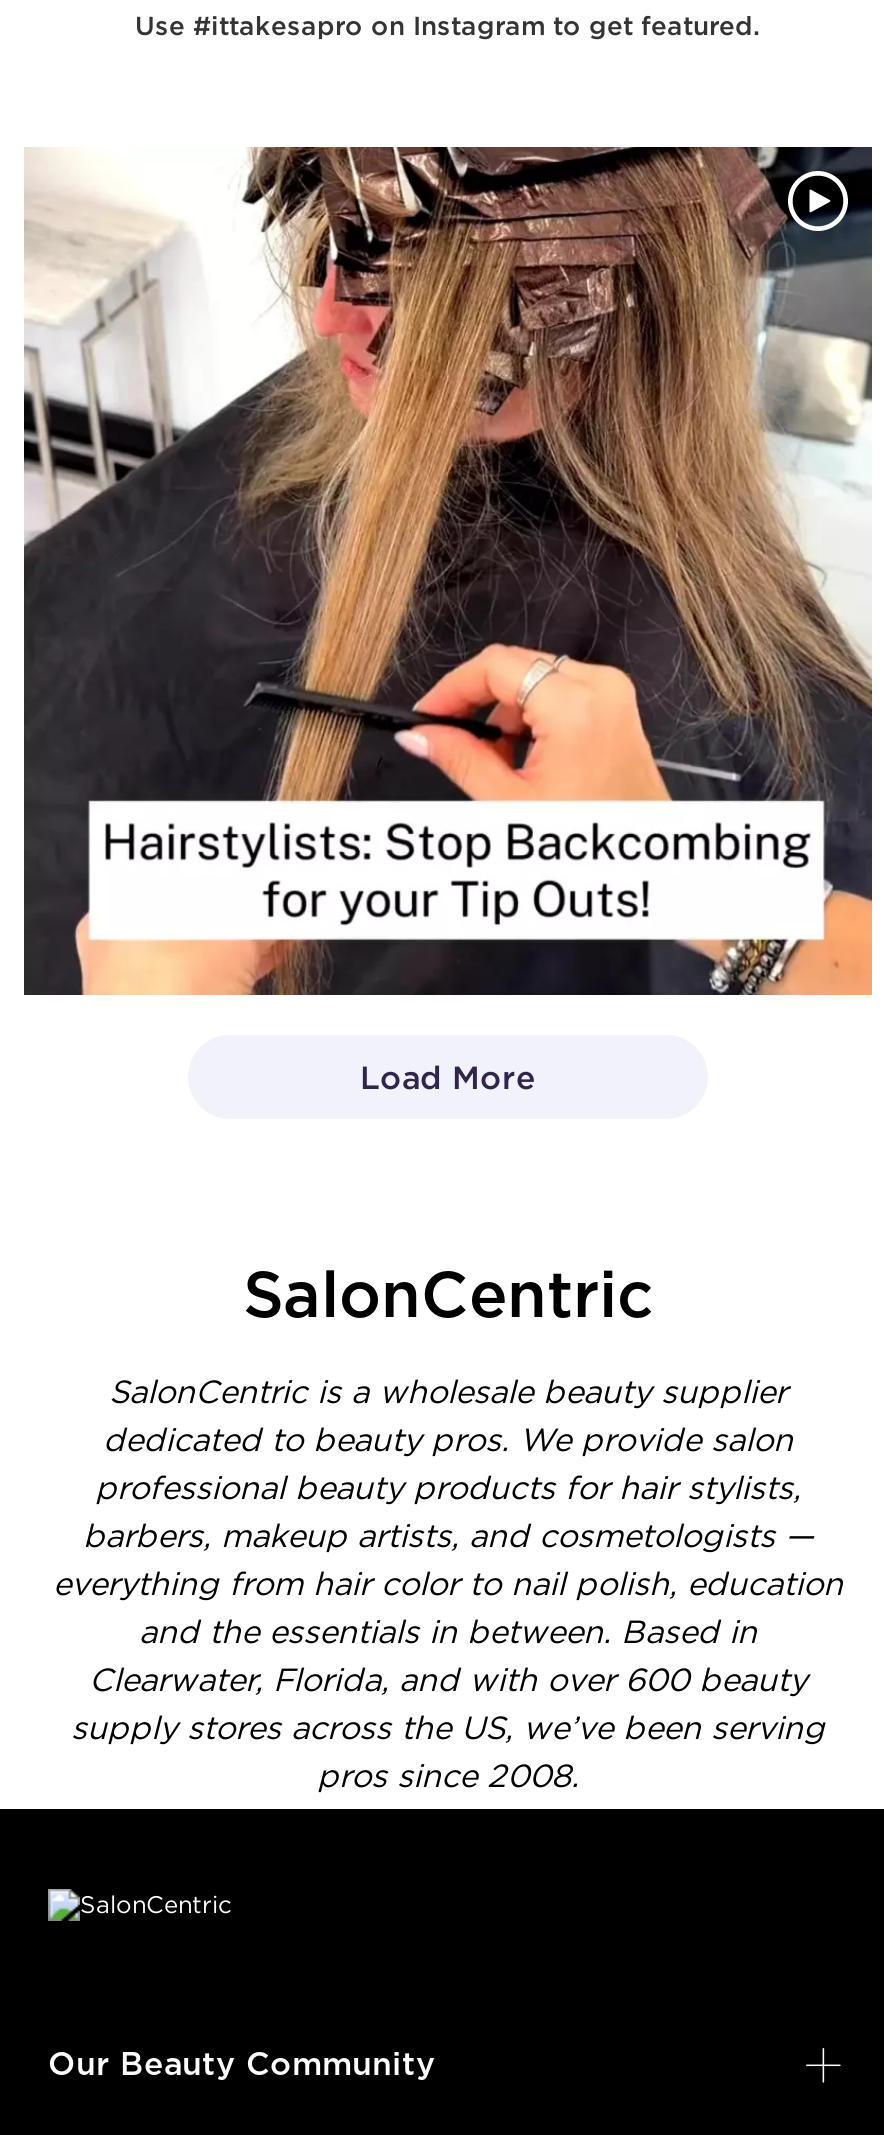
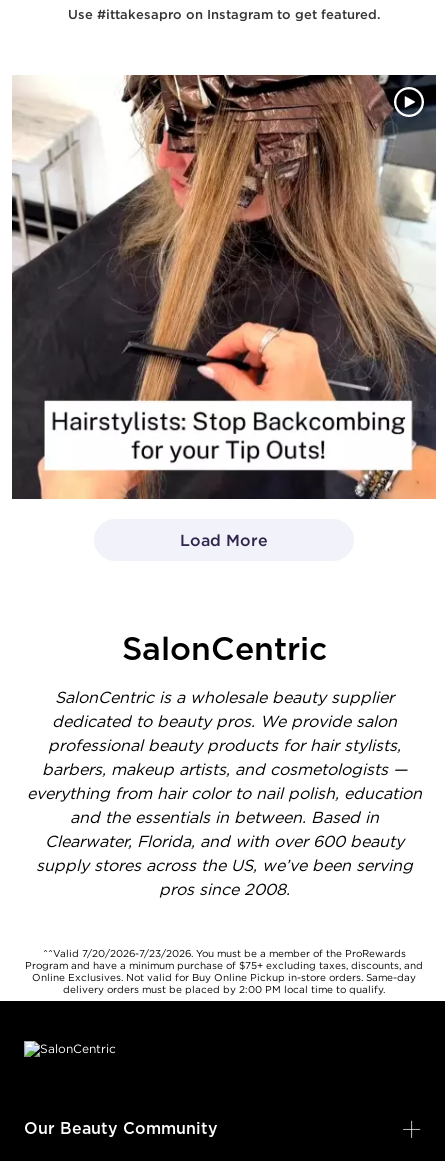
+ ^^Valid 7/20/2026-7/23/2026. You must be a member of the ProRewards
+ Program and have a minimum purchase of $75+ excluding taxes, discounts, and
+ Online Exclusives. Not valid for Buy Online Pickup in-store orders. Same-day
+ delivery orders must be placed by 2:00 PM local time to qualify.
